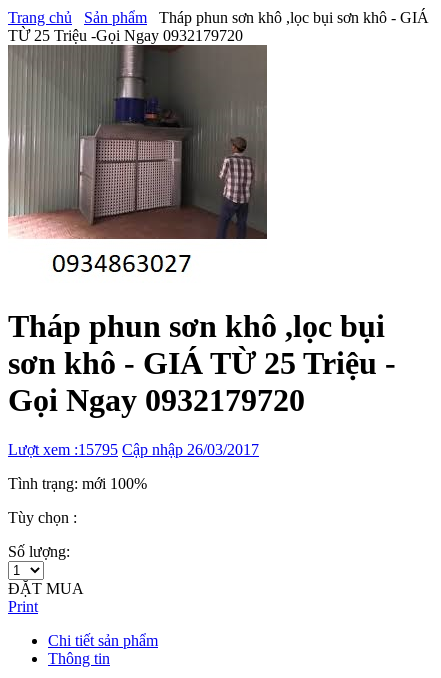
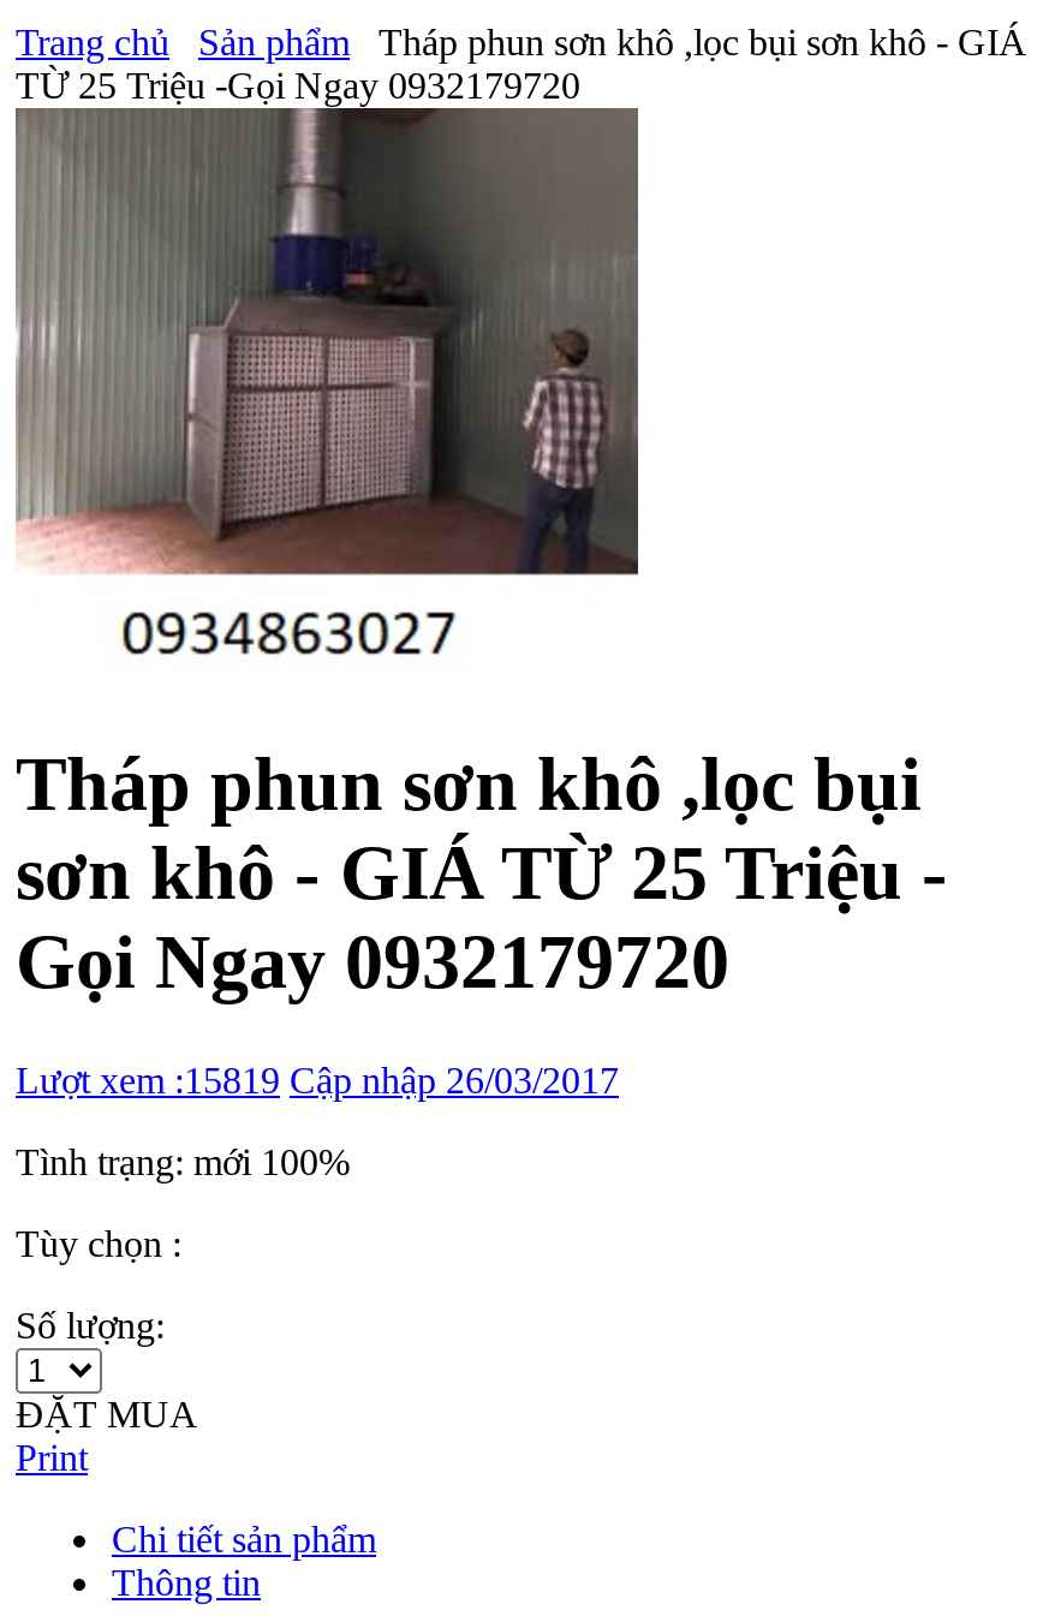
- Lượt xem :15795 Cập nhập 26/03/2017
+ Lượt xem :15819 Cập nhập 26/03/2017
